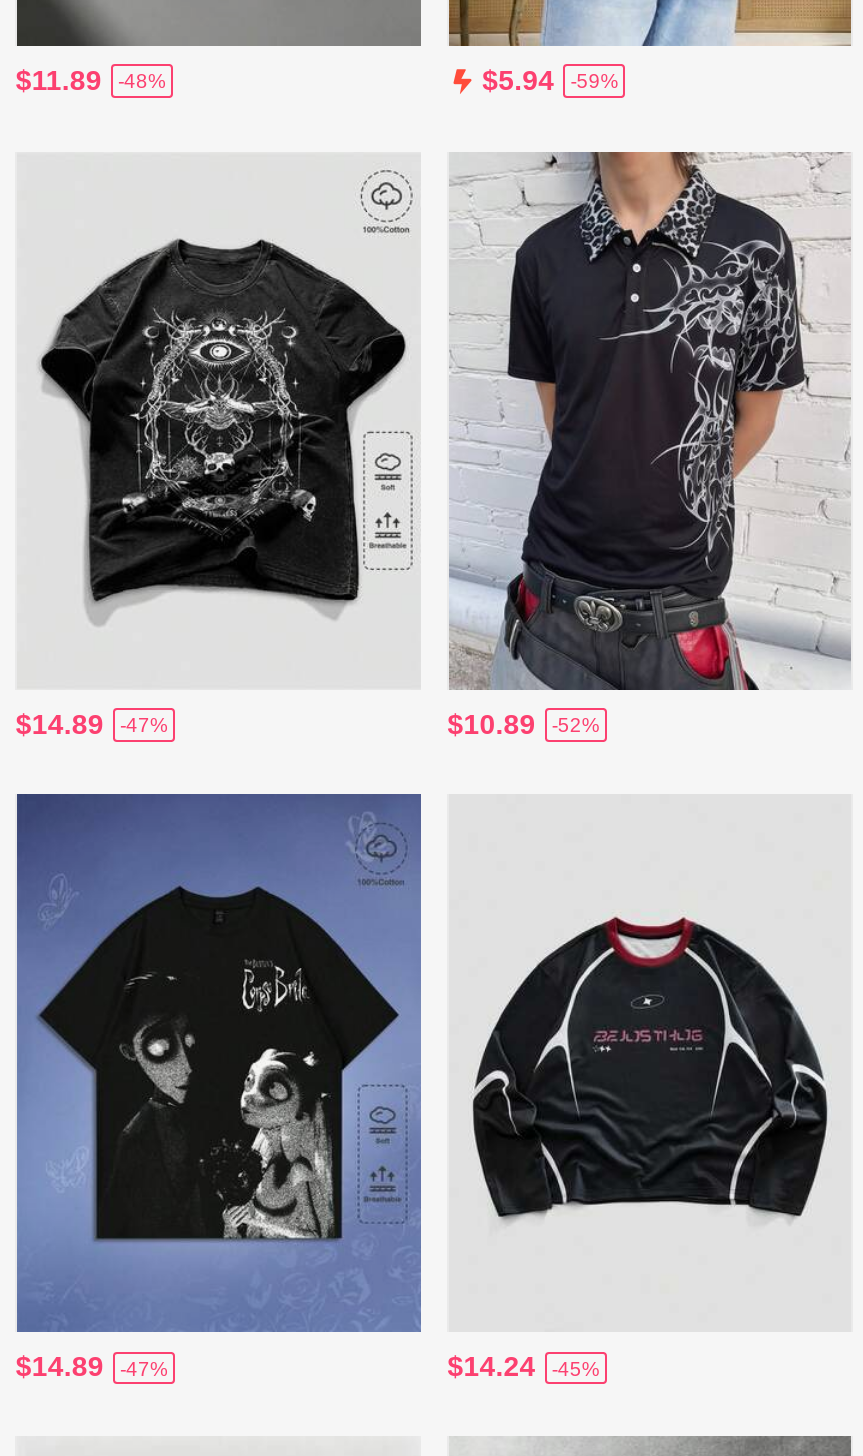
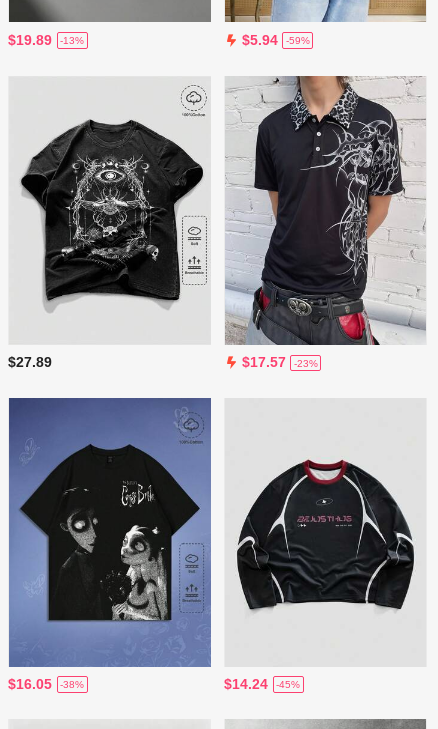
- $11.89
+ $19.89

- -48%
+ -13%

- $14.89
- -47%
- $10.89
- -52%
+ $27.89
+ $17.57
+ -23%

- $14.89
- -47%
+ $16.05
+ -38%
